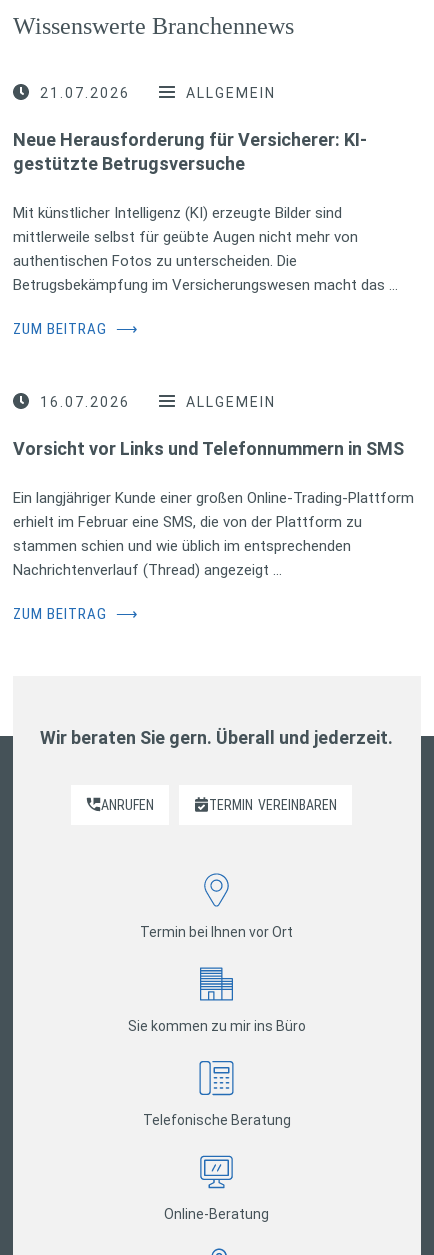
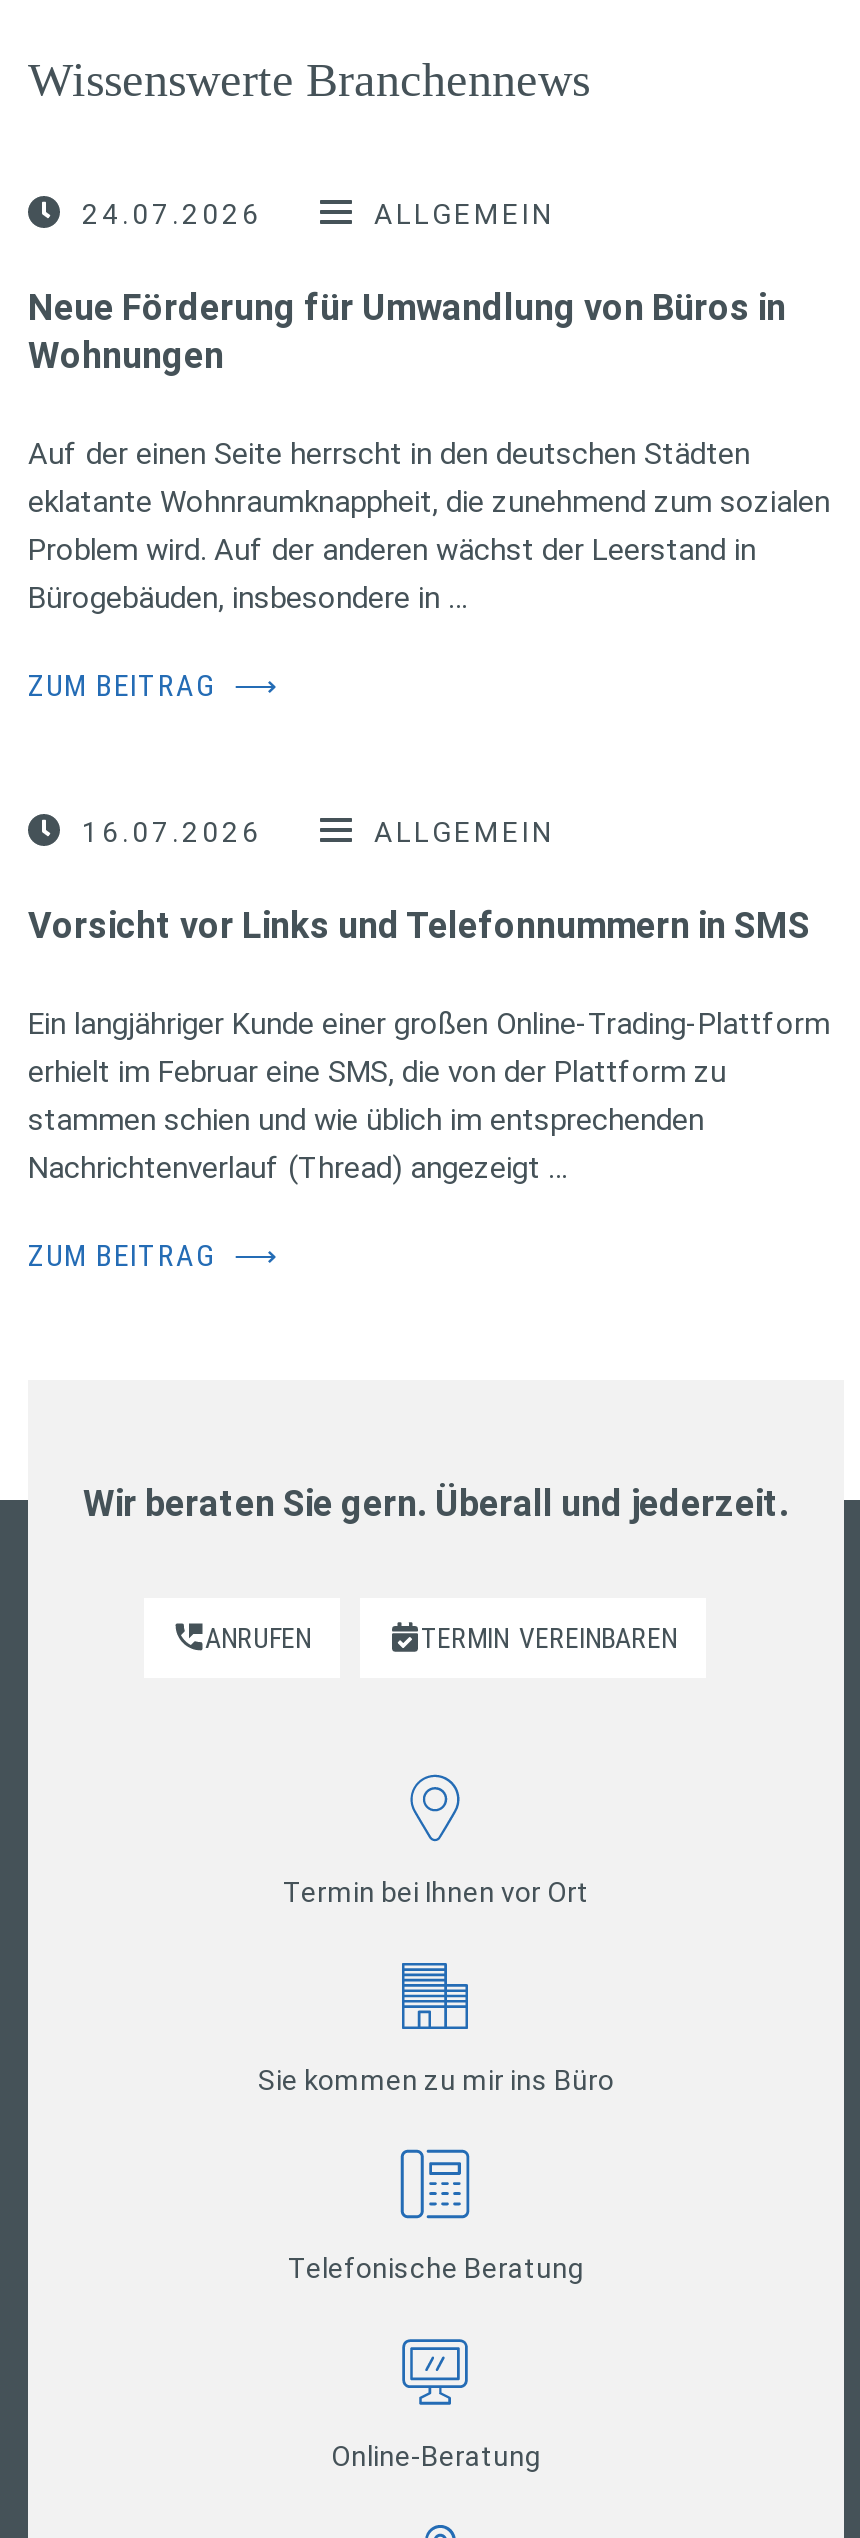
- 21.07.2026
+ 24.07.2026

- Neue Herausforderung für Versicherer: KI-
- gestützte Betrugsversuche
+ Neue Förderung für Umwandlung von Büros in
+ Wohnungen

- Mit künstlicher Intelligenz (KI) erzeugte Bilder sind
- mittlerweile selbst für geübte Augen nicht mehr von
- authentischen Fotos zu unterscheiden. Die
- Betrugsbekämpfung im Versicherungswesen macht das …
+ Auf der einen Seite herrscht in den deutschen Städten
+ eklatante Wohnraumknappheit, die zunehmend zum sozialen
+ Problem wird. Auf der anderen wächst der Leerstand in
+ Bürogebäuden, insbesondere in …
